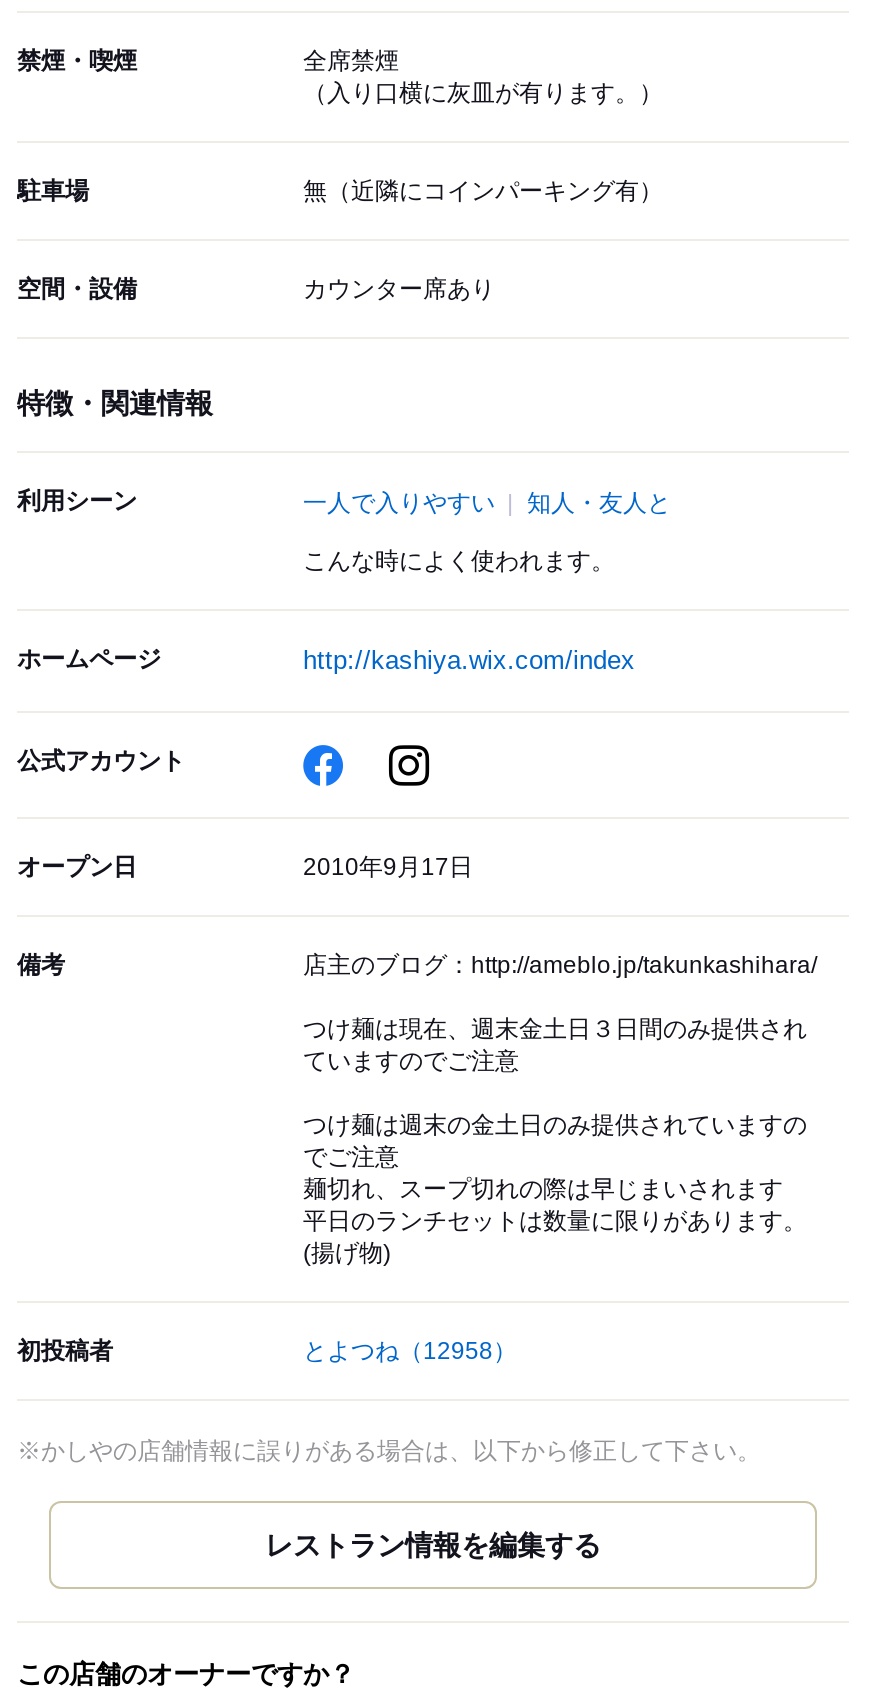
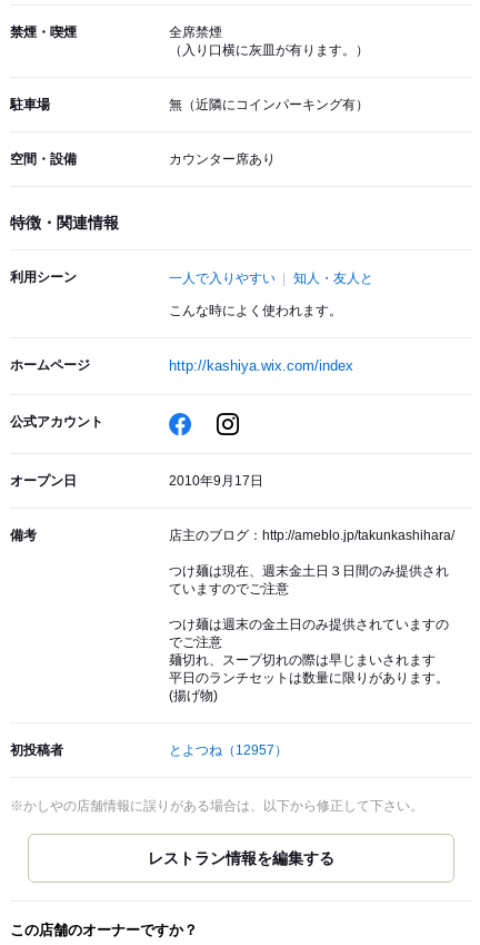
- とよつね（12958）
+ とよつね（12957）
